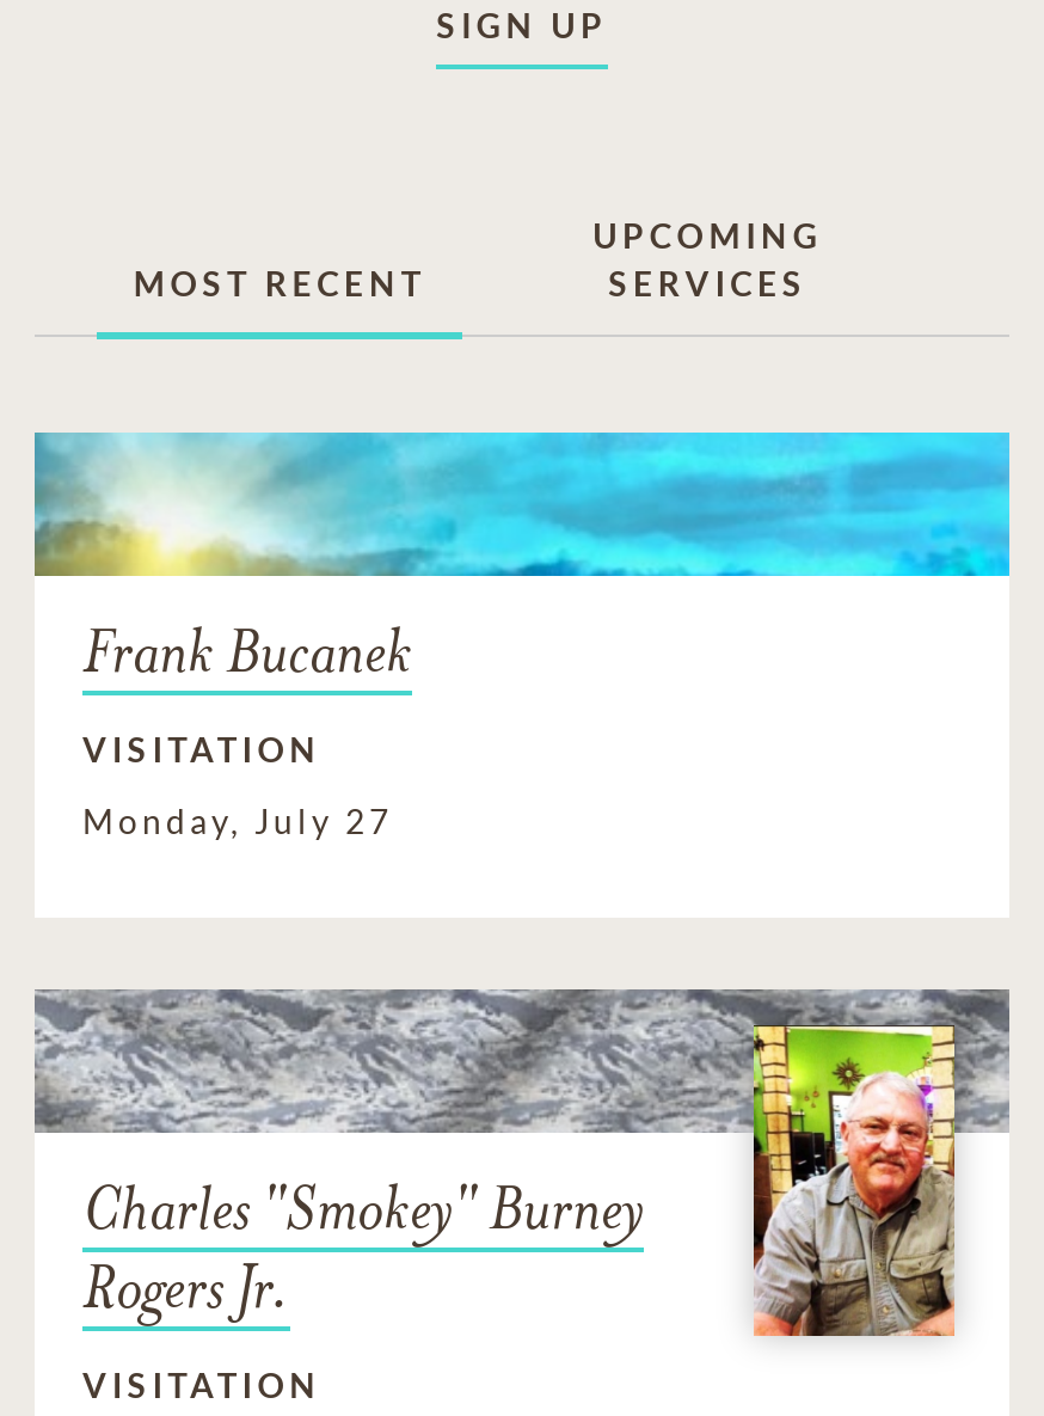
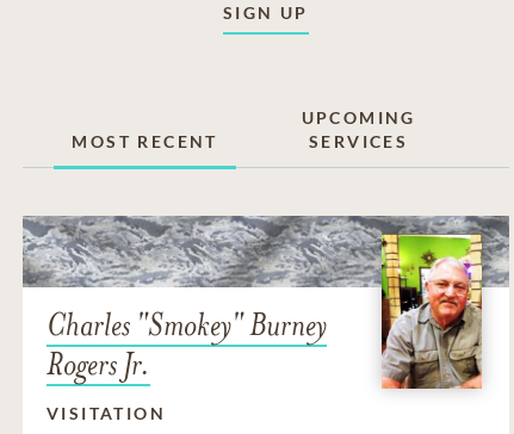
- [image]
- Frank Bucanek
- VISITATION
- Monday, July 27
